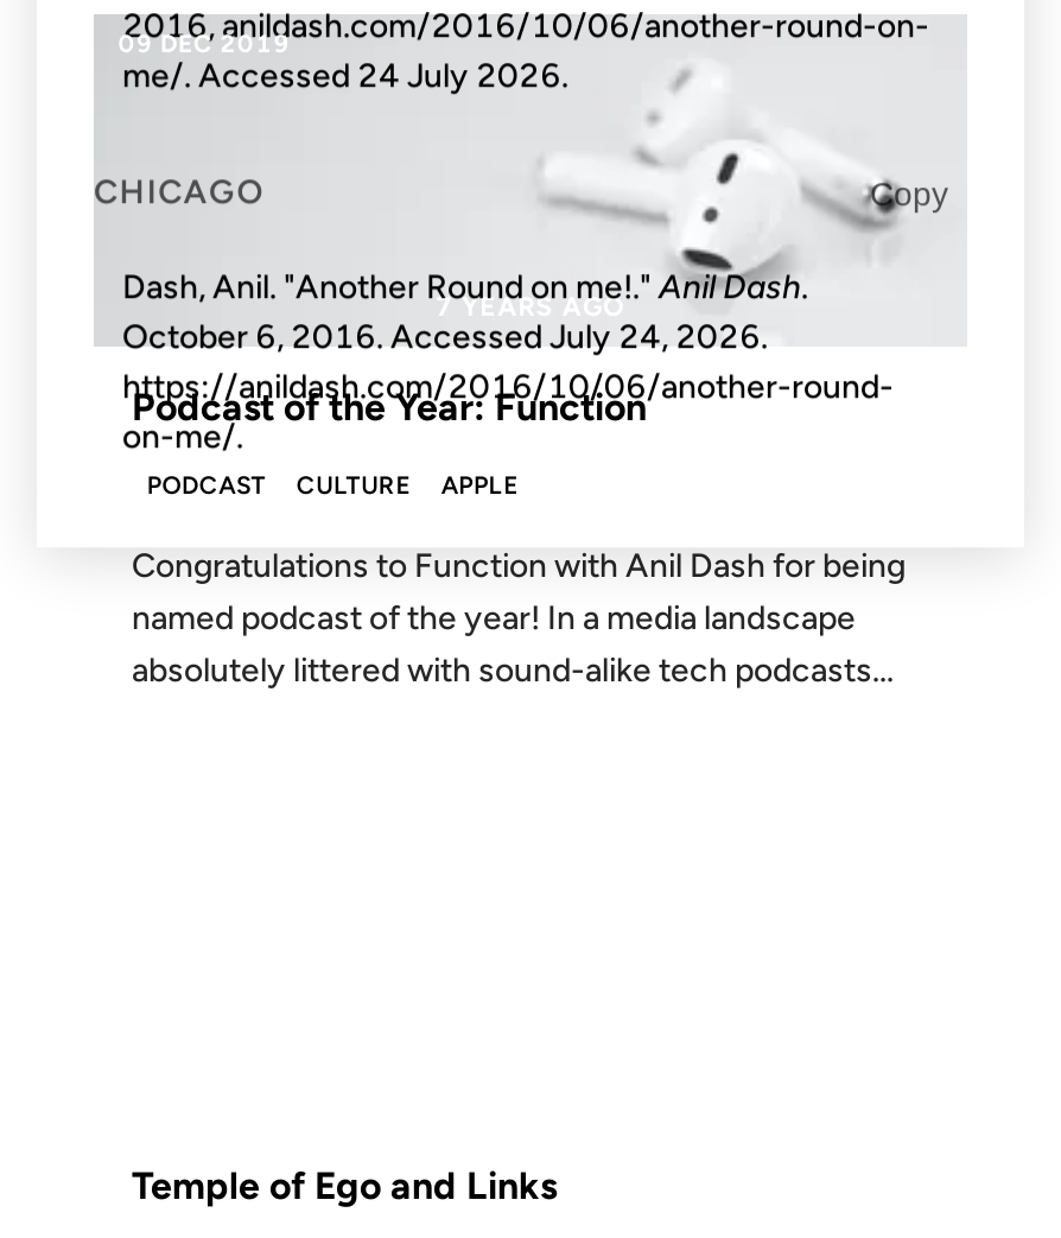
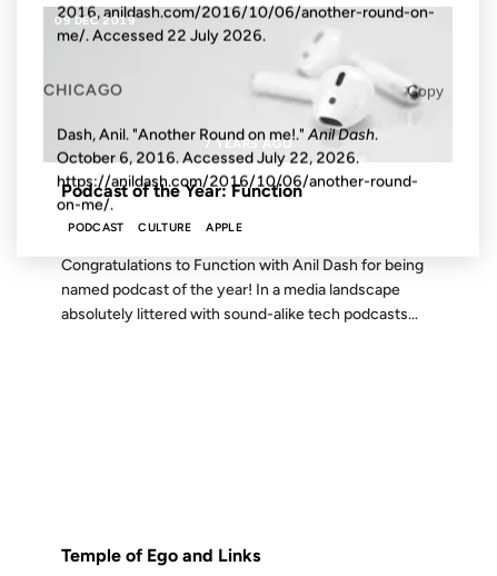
- me/. Accessed 24 July 2026.
+ me/. Accessed 22 July 2026.

- October 6, 2016. Accessed July 24, 2026.
+ October 6, 2016. Accessed July 22, 2026.
